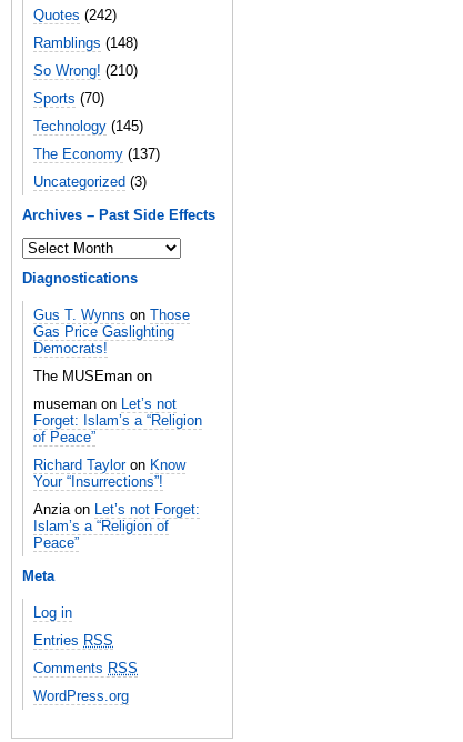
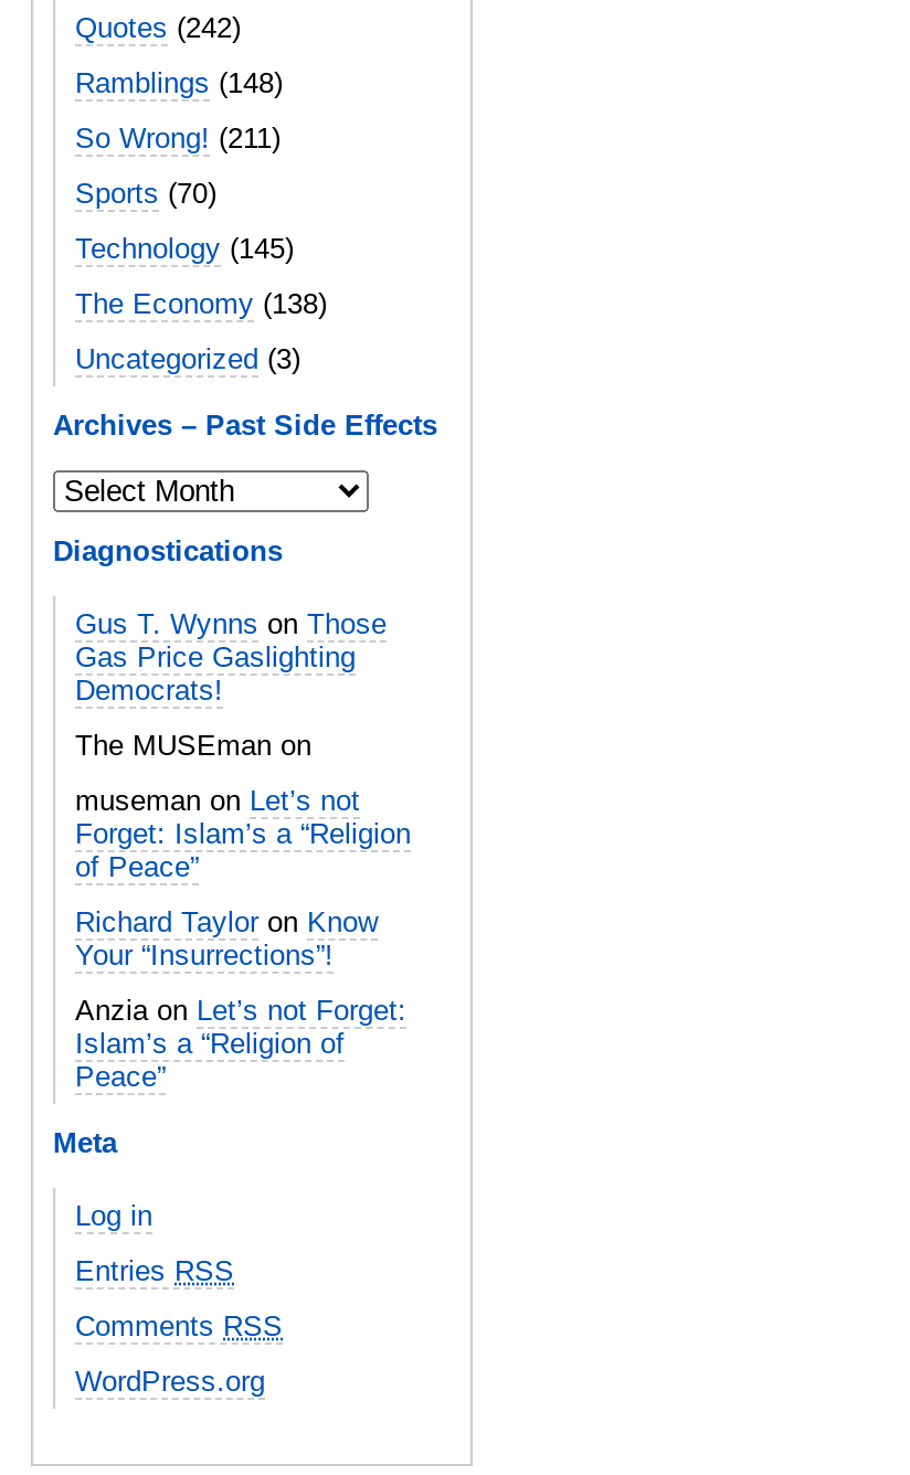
- So Wrong! (210)
+ So Wrong! (211)

- The Economy (137)
+ The Economy (138)
